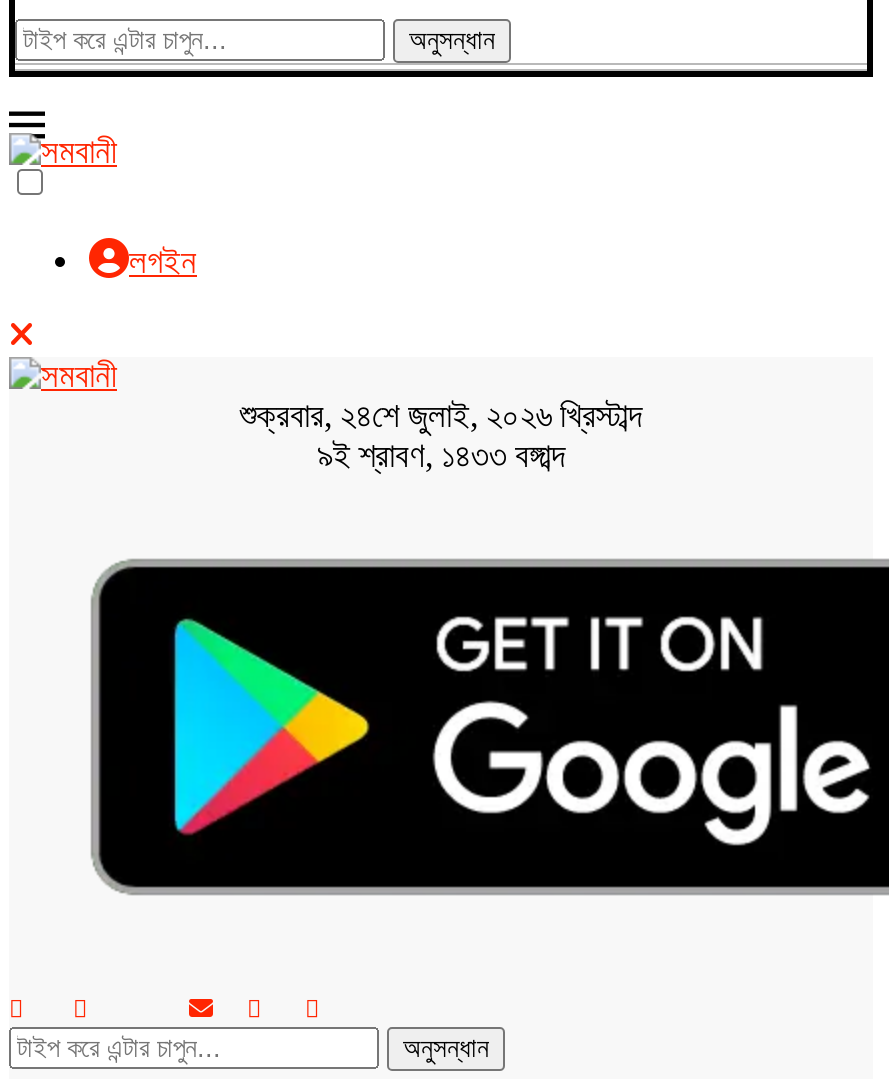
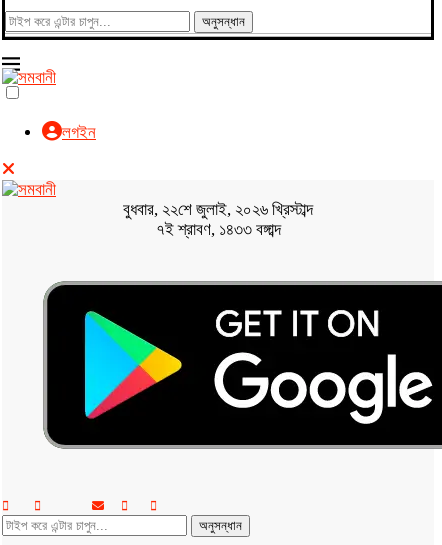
- শুক্রবার, ২৪শে জুলাই, ২০২৬ খ্রিস্টাব্দ
+ বুধবার, ২২শে জুলাই, ২০২৬ খ্রিস্টাব্দ

- ৯ই শ্রাবণ, ১৪৩৩ বঙ্গাব্দ
+ ৭ই শ্রাবণ, ১৪৩৩ বঙ্গাব্দ
